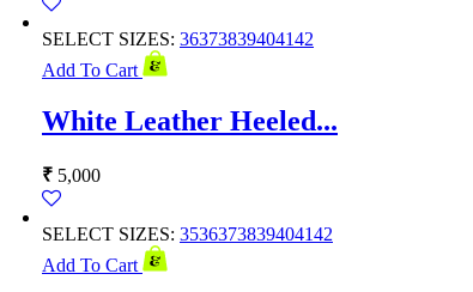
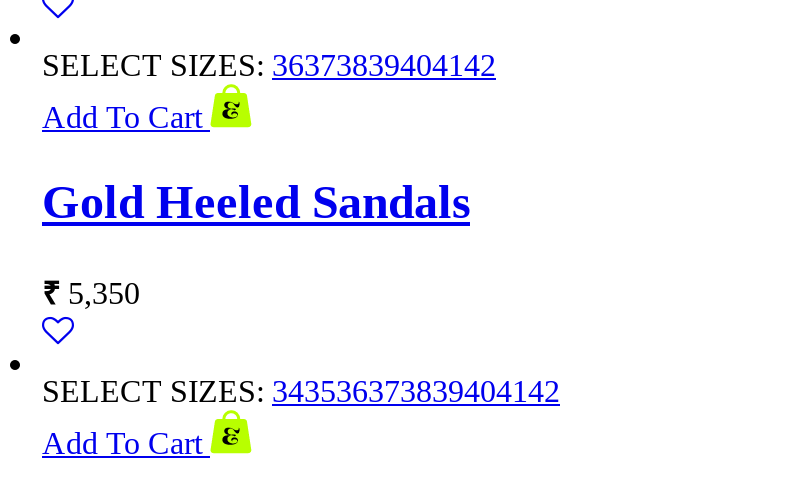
- White Leather Heeled...
+ Gold Heeled Sandals

- ₹5,000
+ ₹5,350

- SELECT SIZES: 3536373839404142
+ SELECT SIZES: 3435363738394041 42
